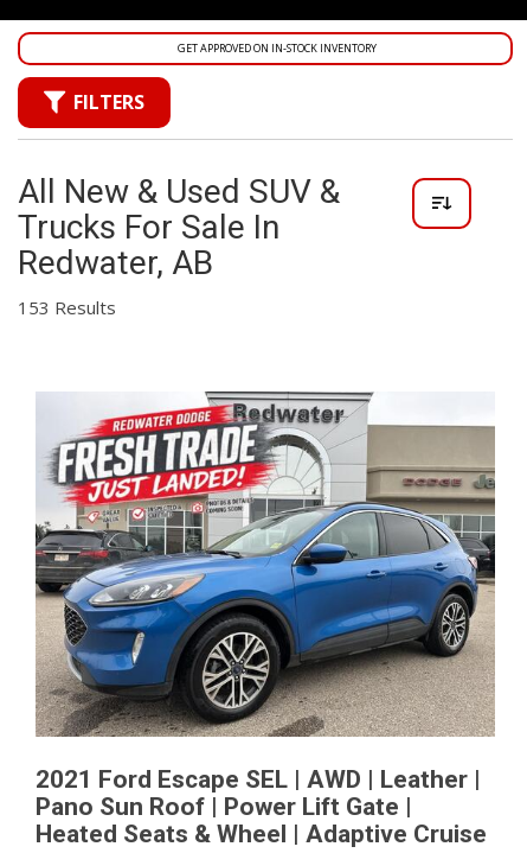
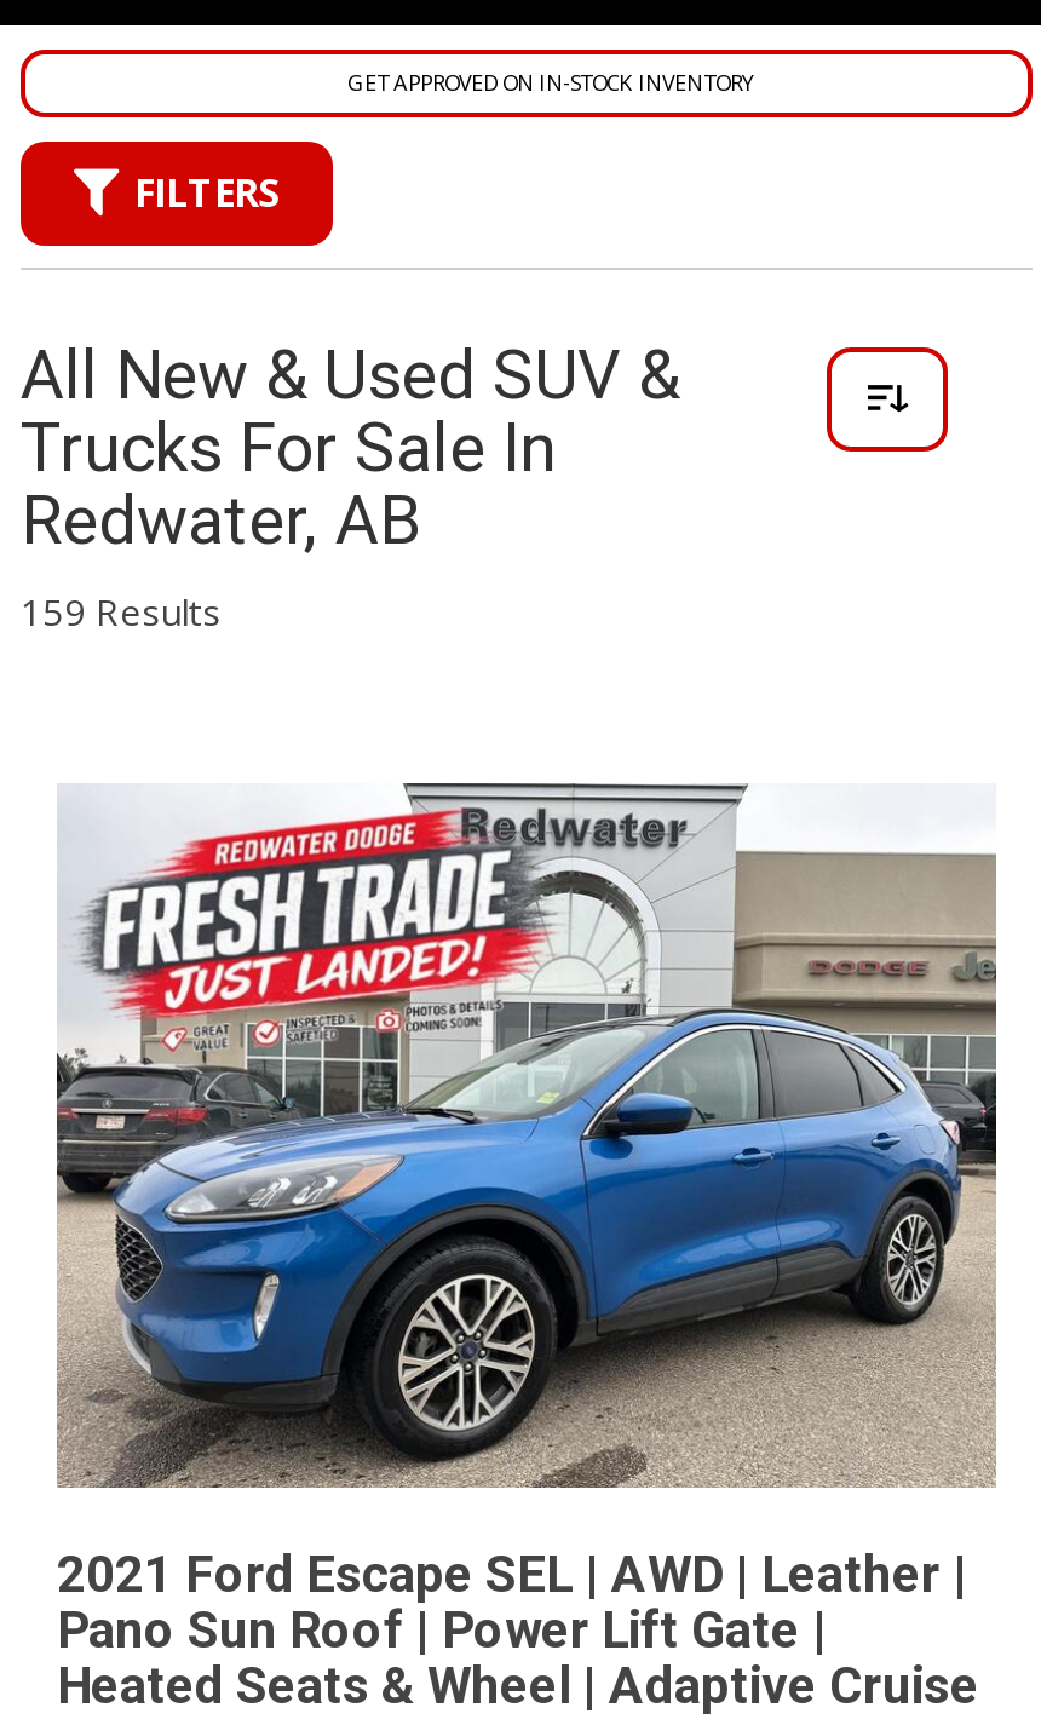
- 153 Results
+ 159 Results
